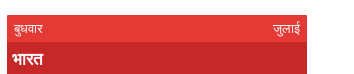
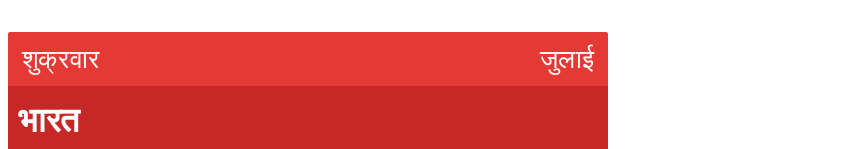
- बुधवार
+ शुक्रवार
